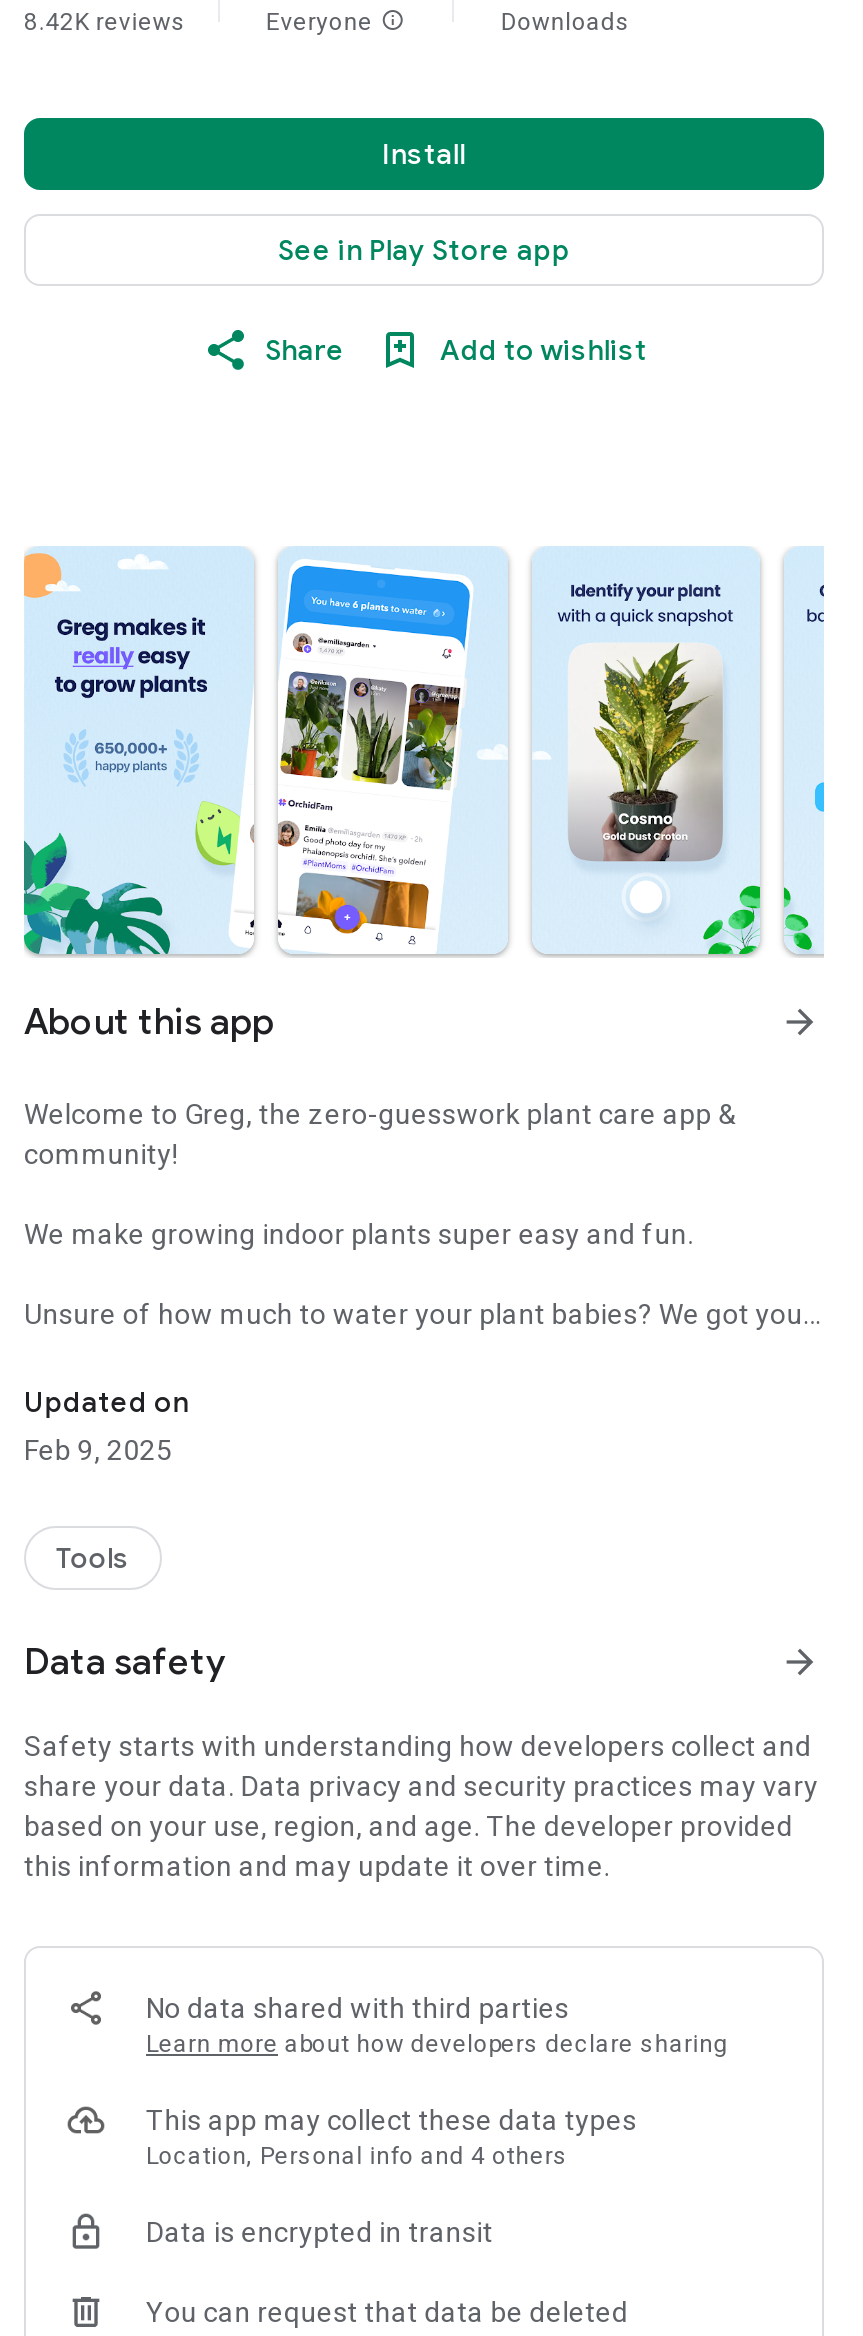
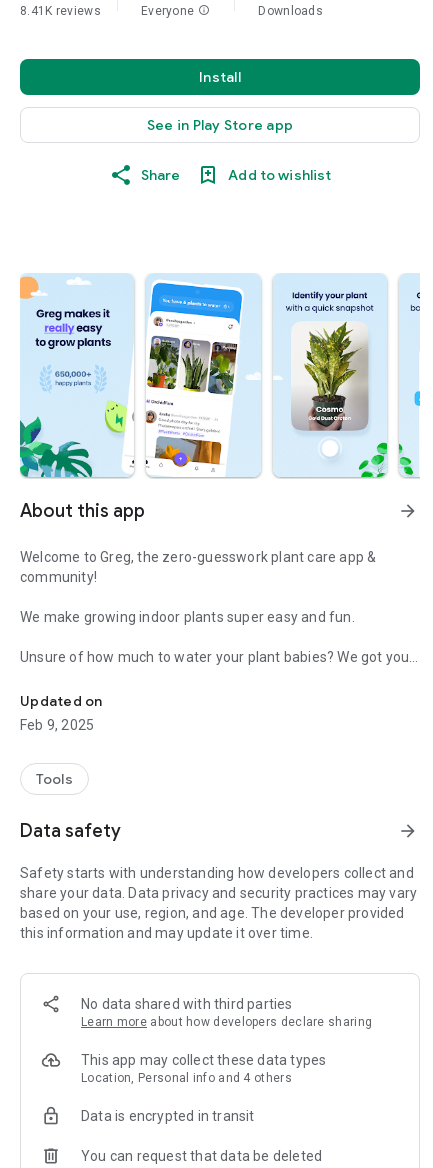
- 8.42K reviews
+ 8.41K reviews
